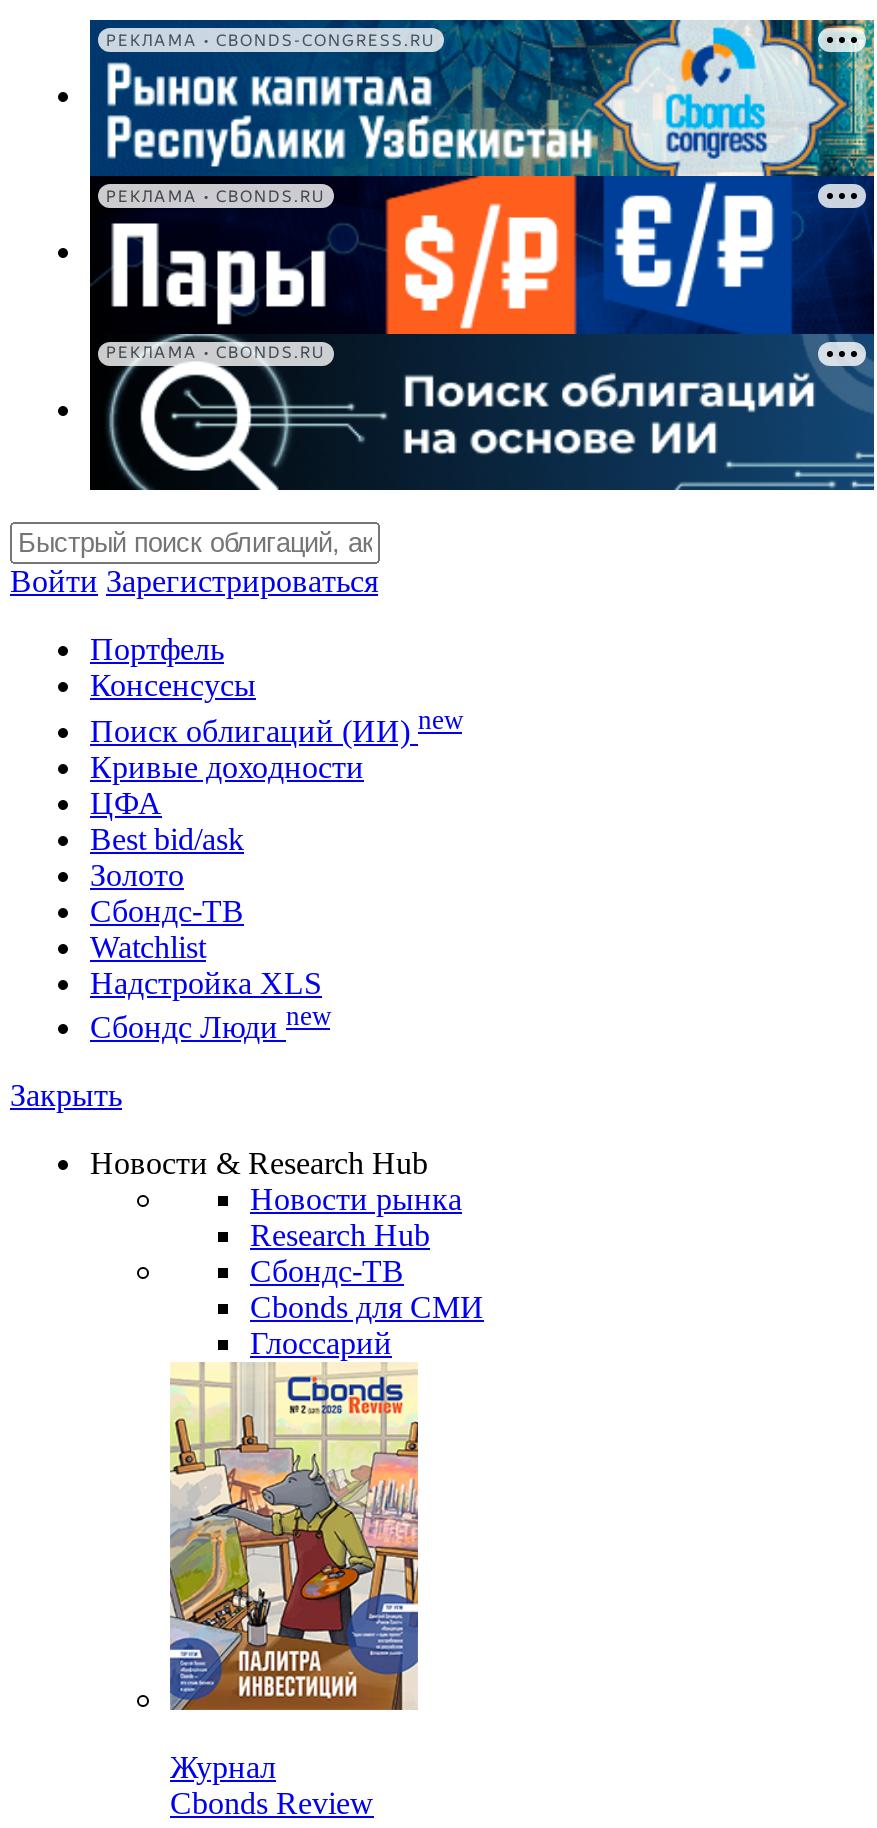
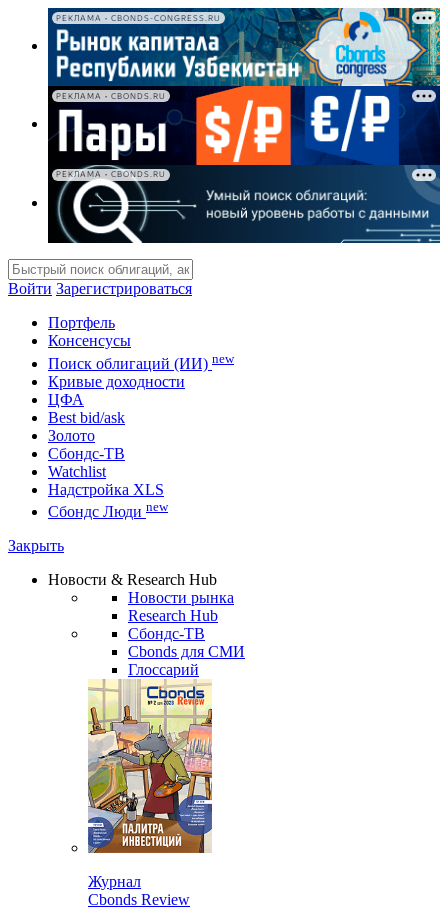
- [image]
+ [image]
